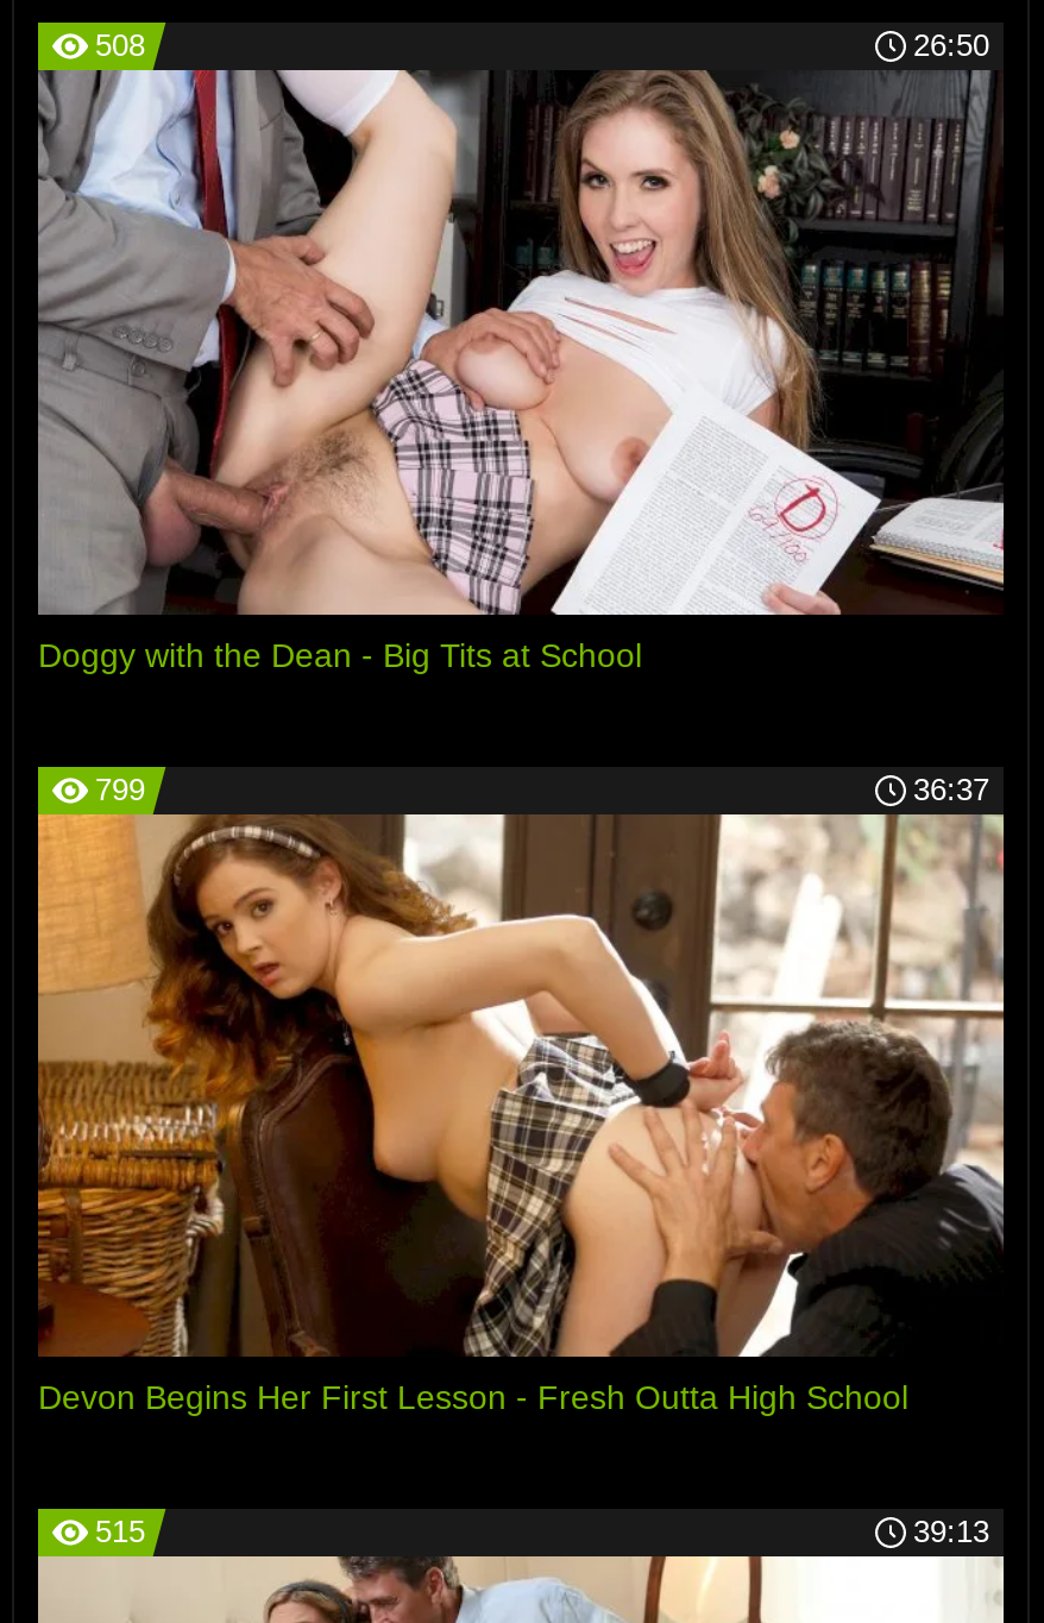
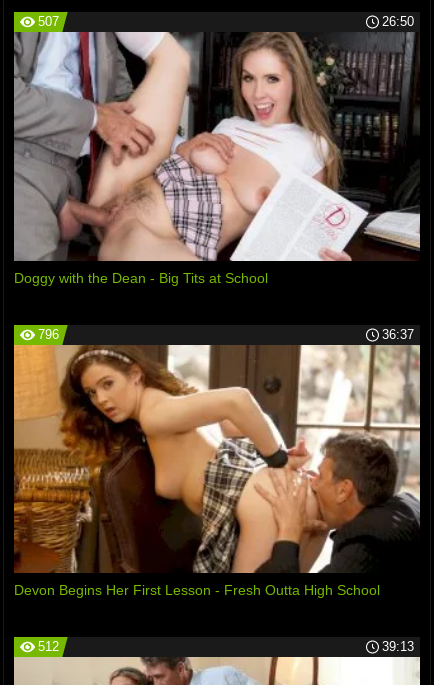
- 508
+ 507

- 799
+ 796

- 515
+ 512
